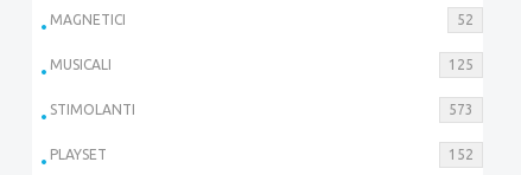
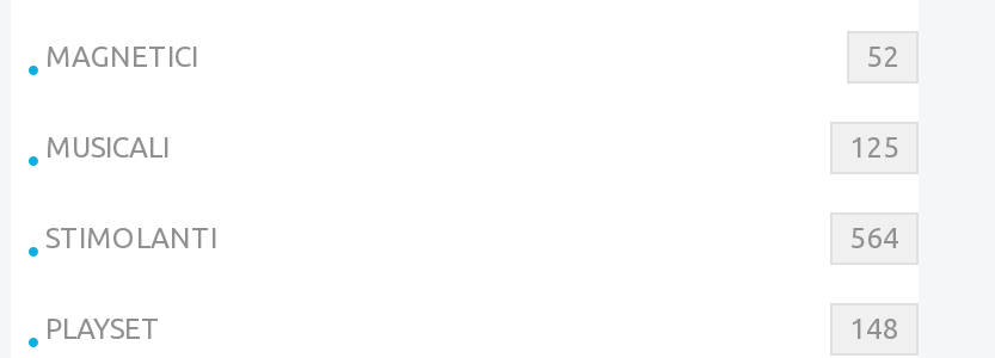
- 573
+ 564

- 152
+ 148
